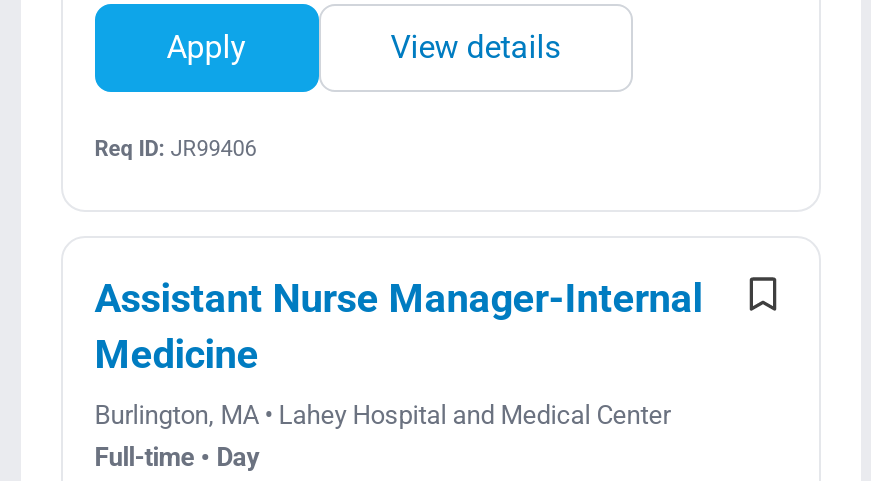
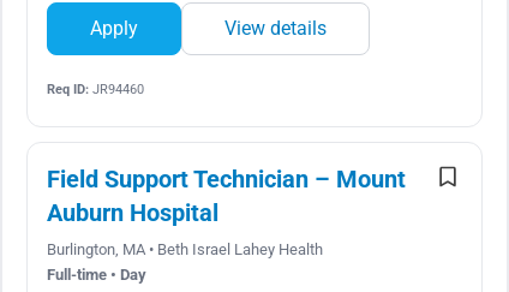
- Req ID: JR99406
+ Req ID: JR94460

- Assistant Nurse Manager-Internal
- Medicine
+ Field Support Technician – Mount
+ Auburn Hospital

- Burlington, MA • Lahey Hospital and Medical Center
+ Burlington, MA • Beth Israel Lahey Health
